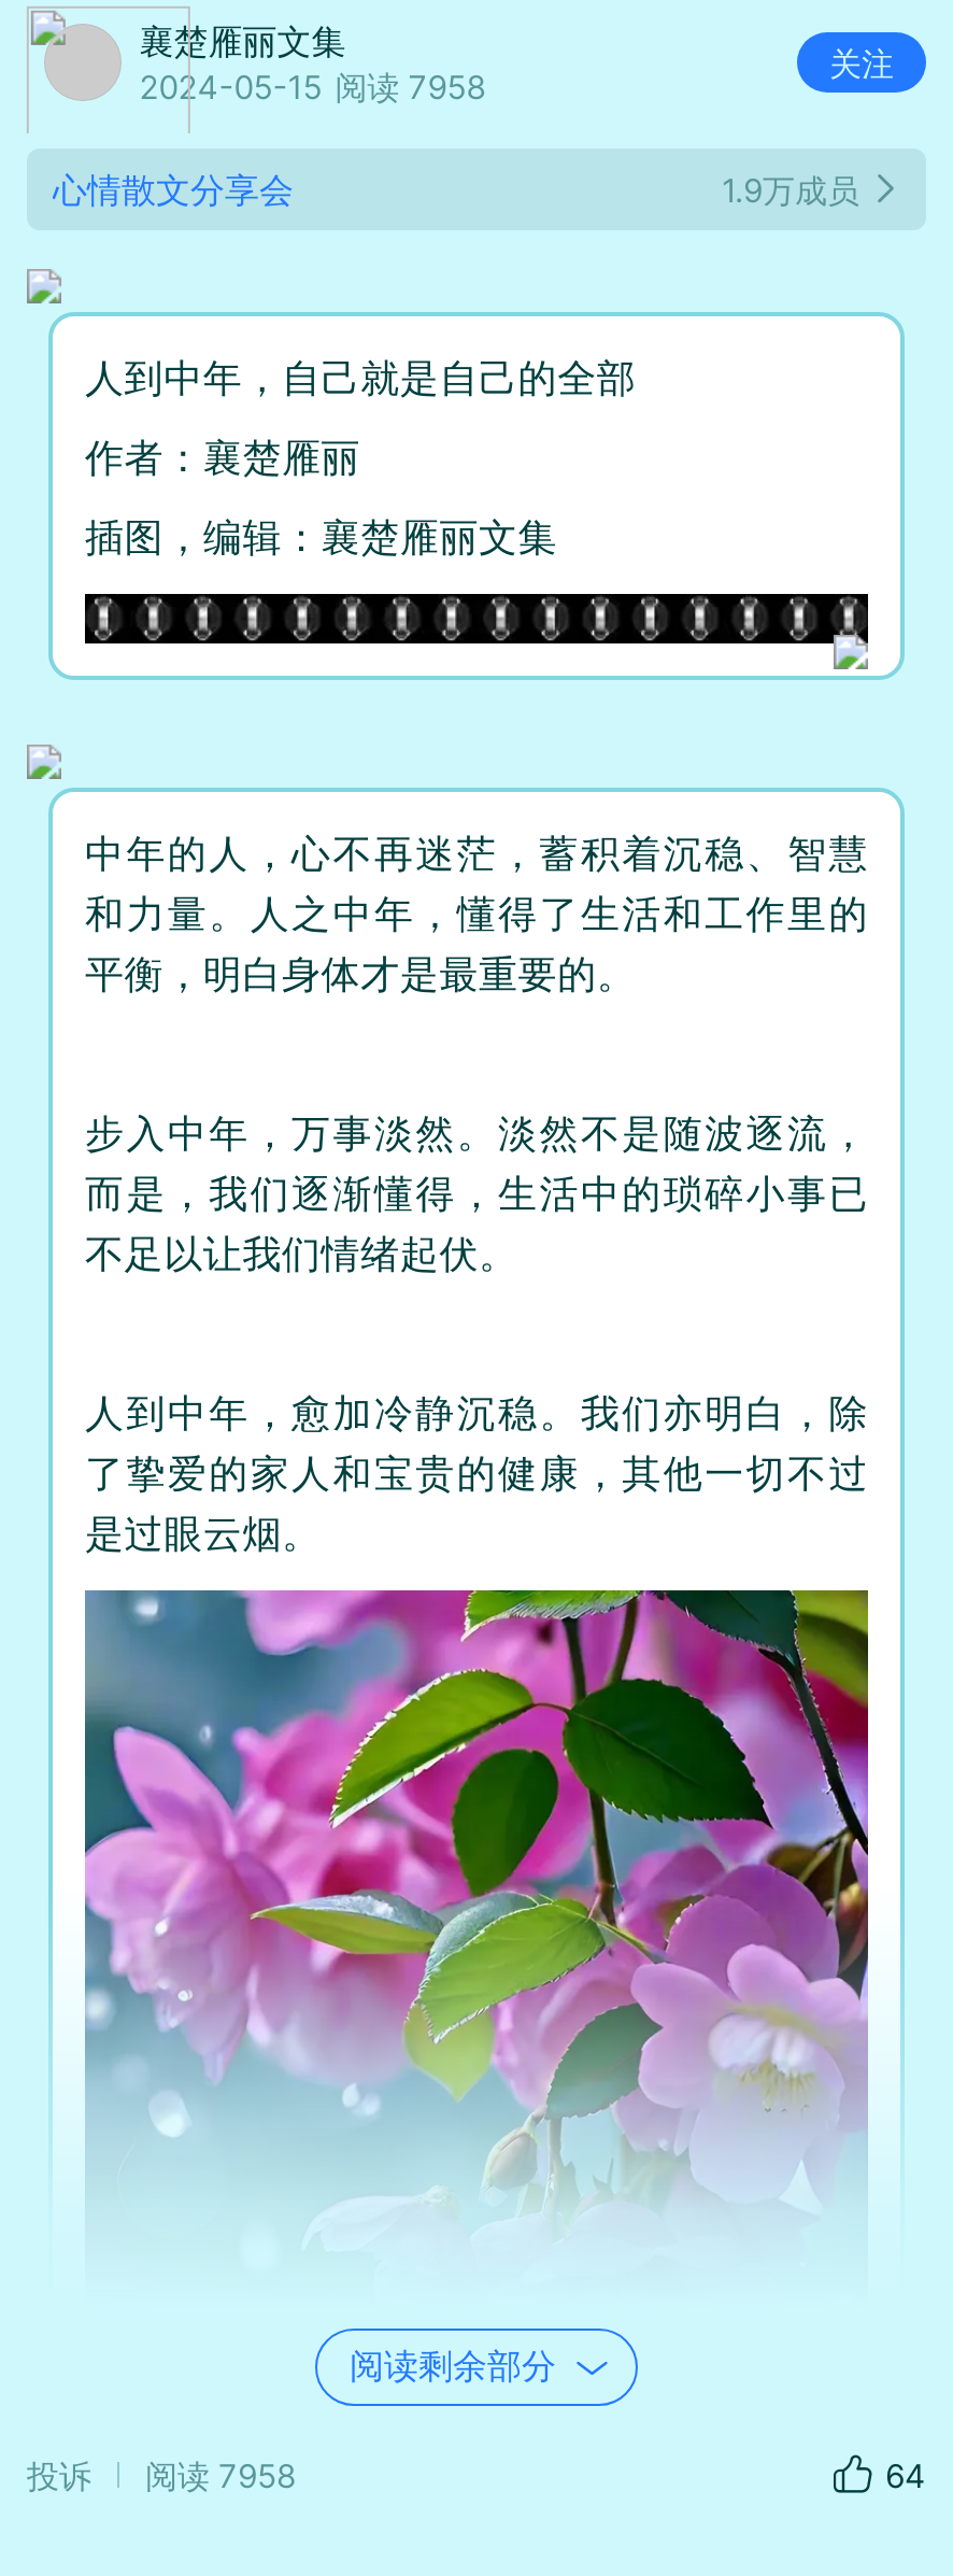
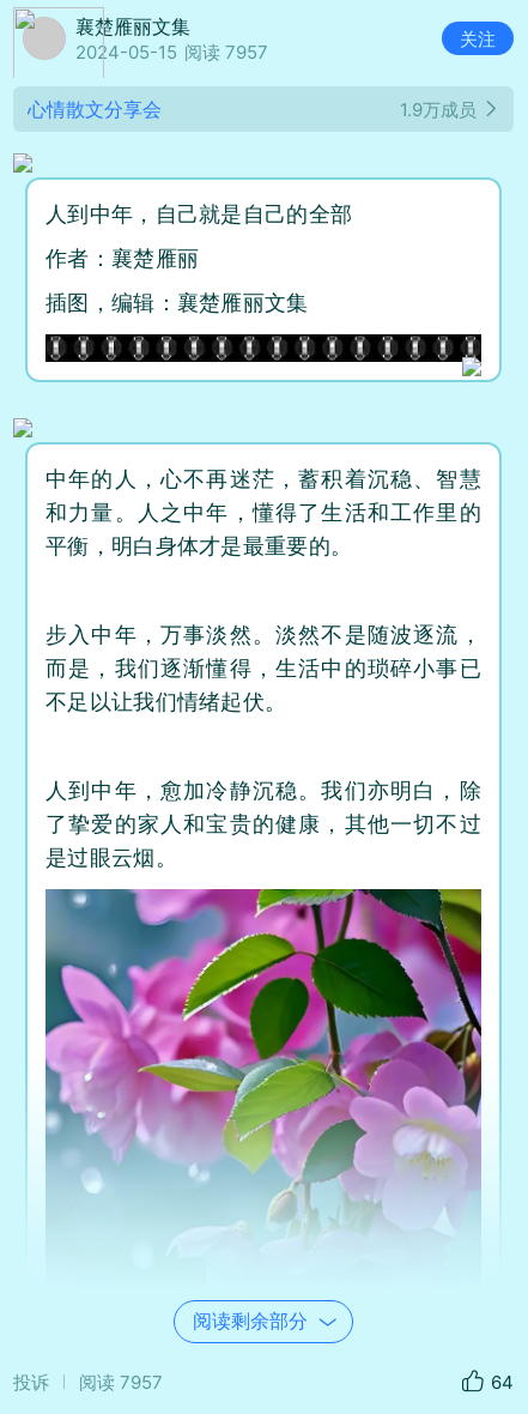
- 2024-05-15 阅读 7958
+ 2024-05-15 阅读 7957

- 投诉 阅读 7958
+ 投诉 阅读 7957
